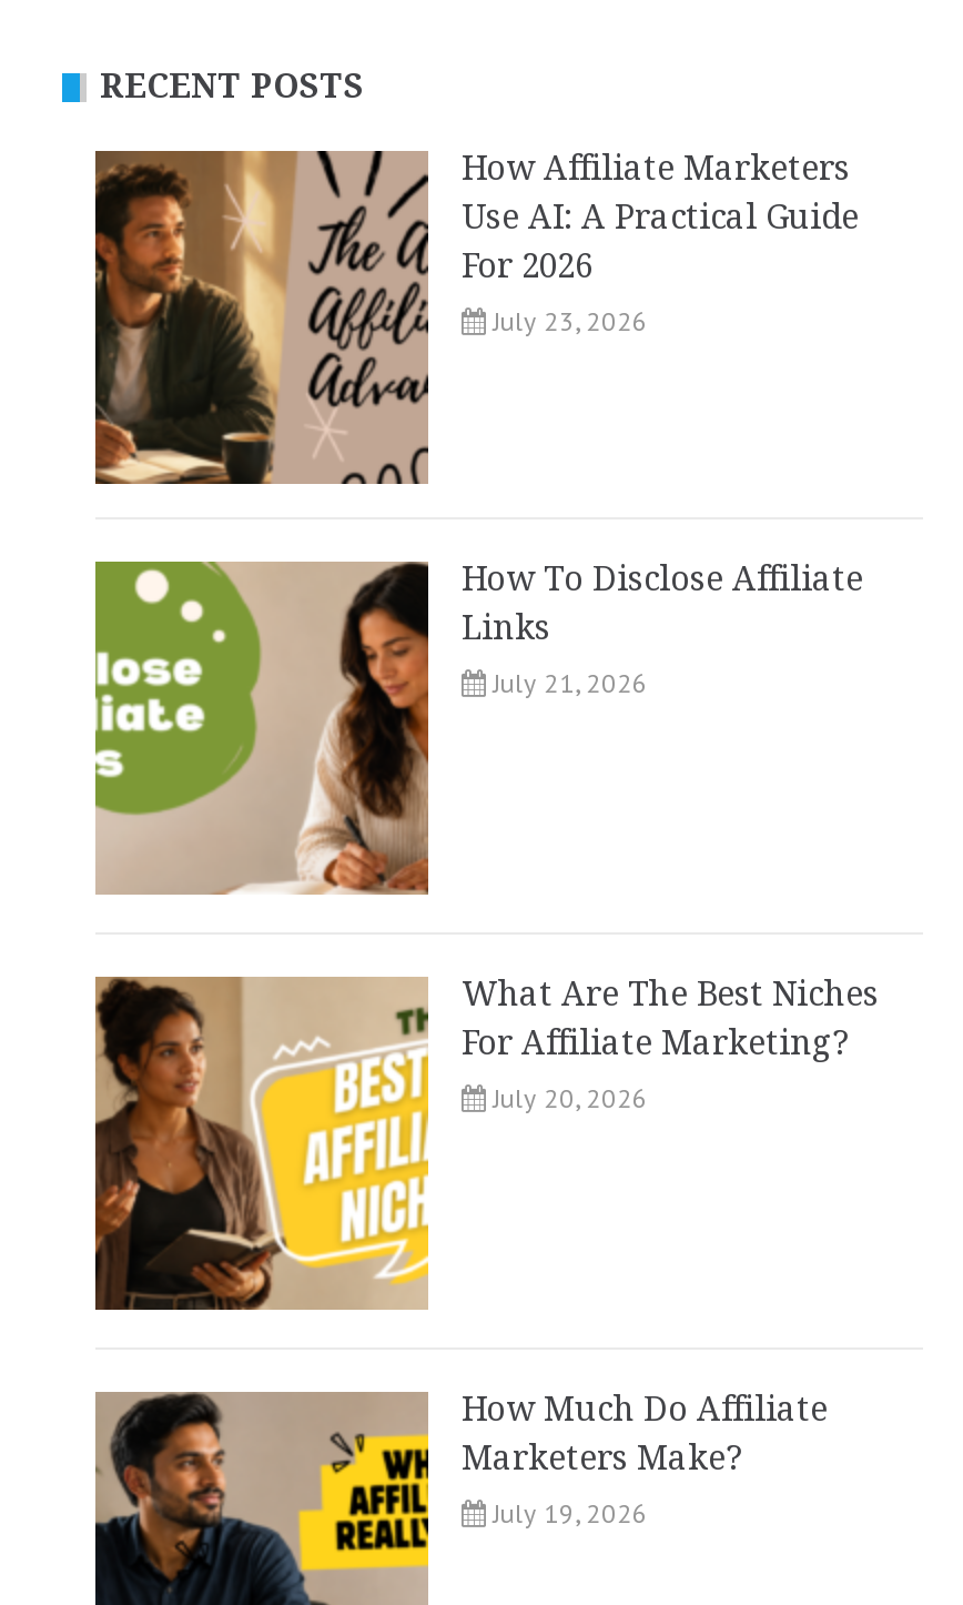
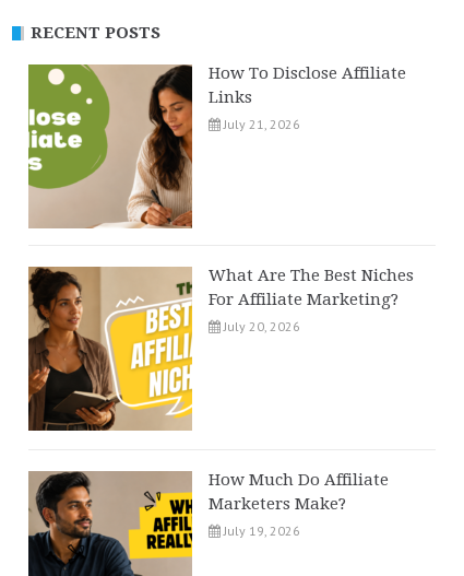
- [image]
- How Affiliate Marketers
- Use AI: A Practical Guide
- For 2026
- July 23, 2026
